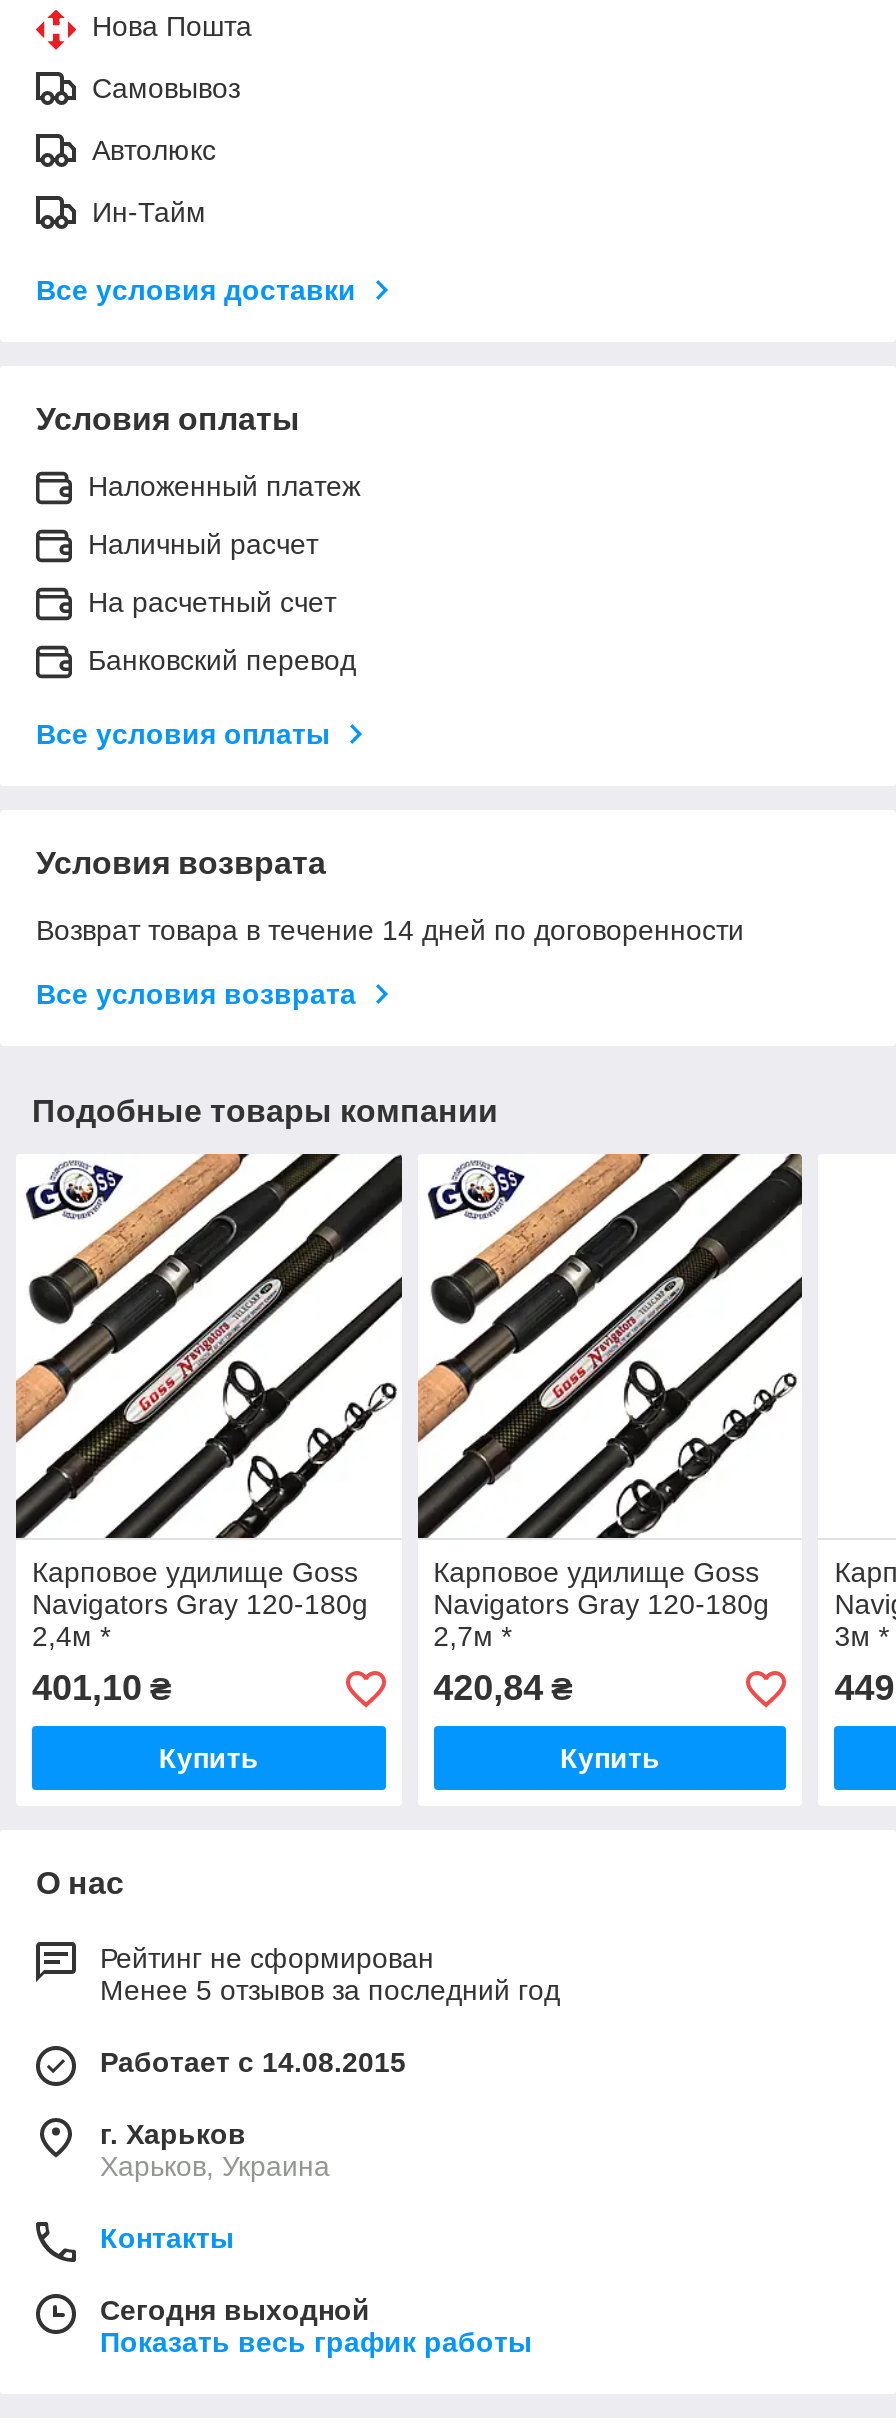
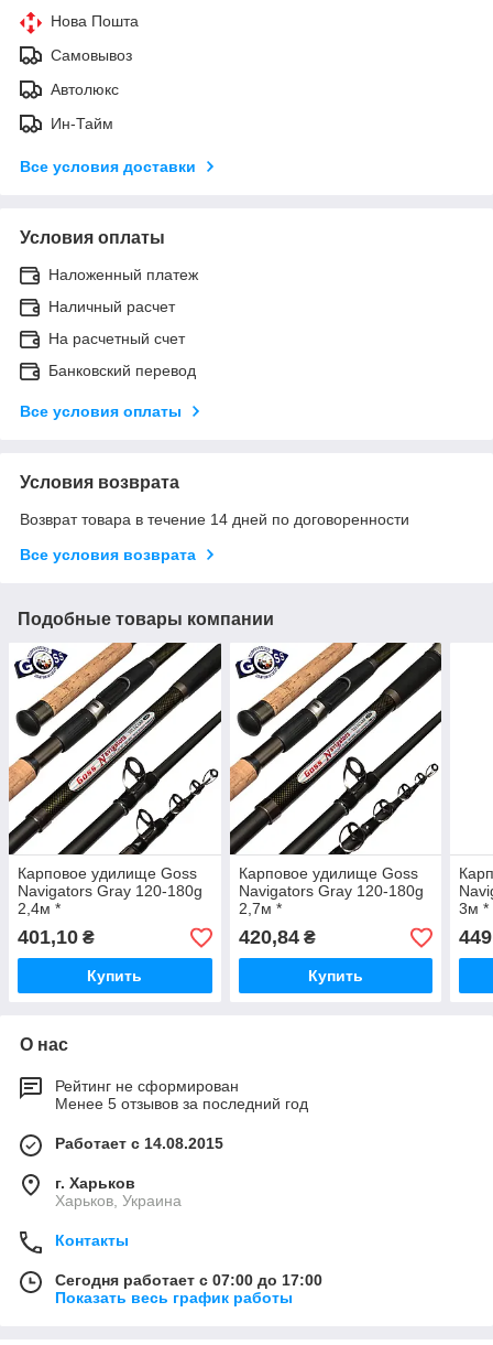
- Сегодня выходной
+ Сегодня работает с 07:00 до 17:00
